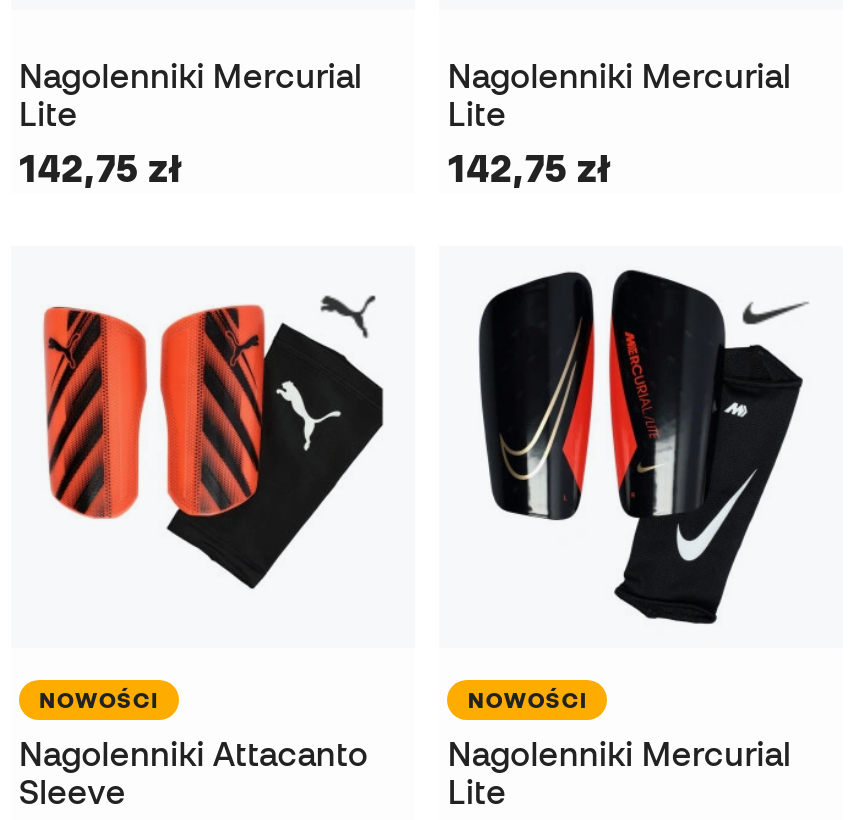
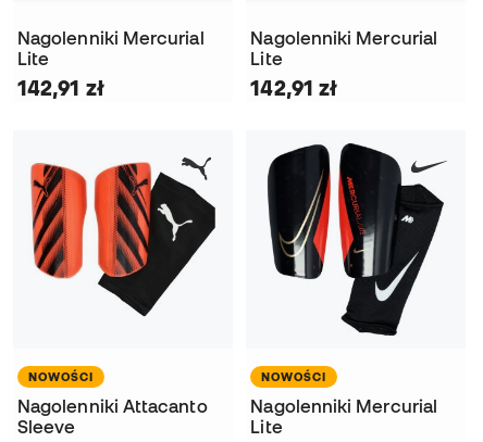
- 142,75 zł
+ 142,91 zł

- 142,75 zł
+ 142,91 zł
